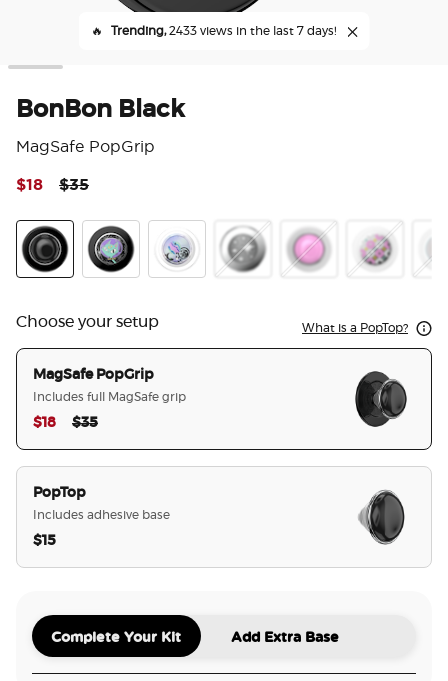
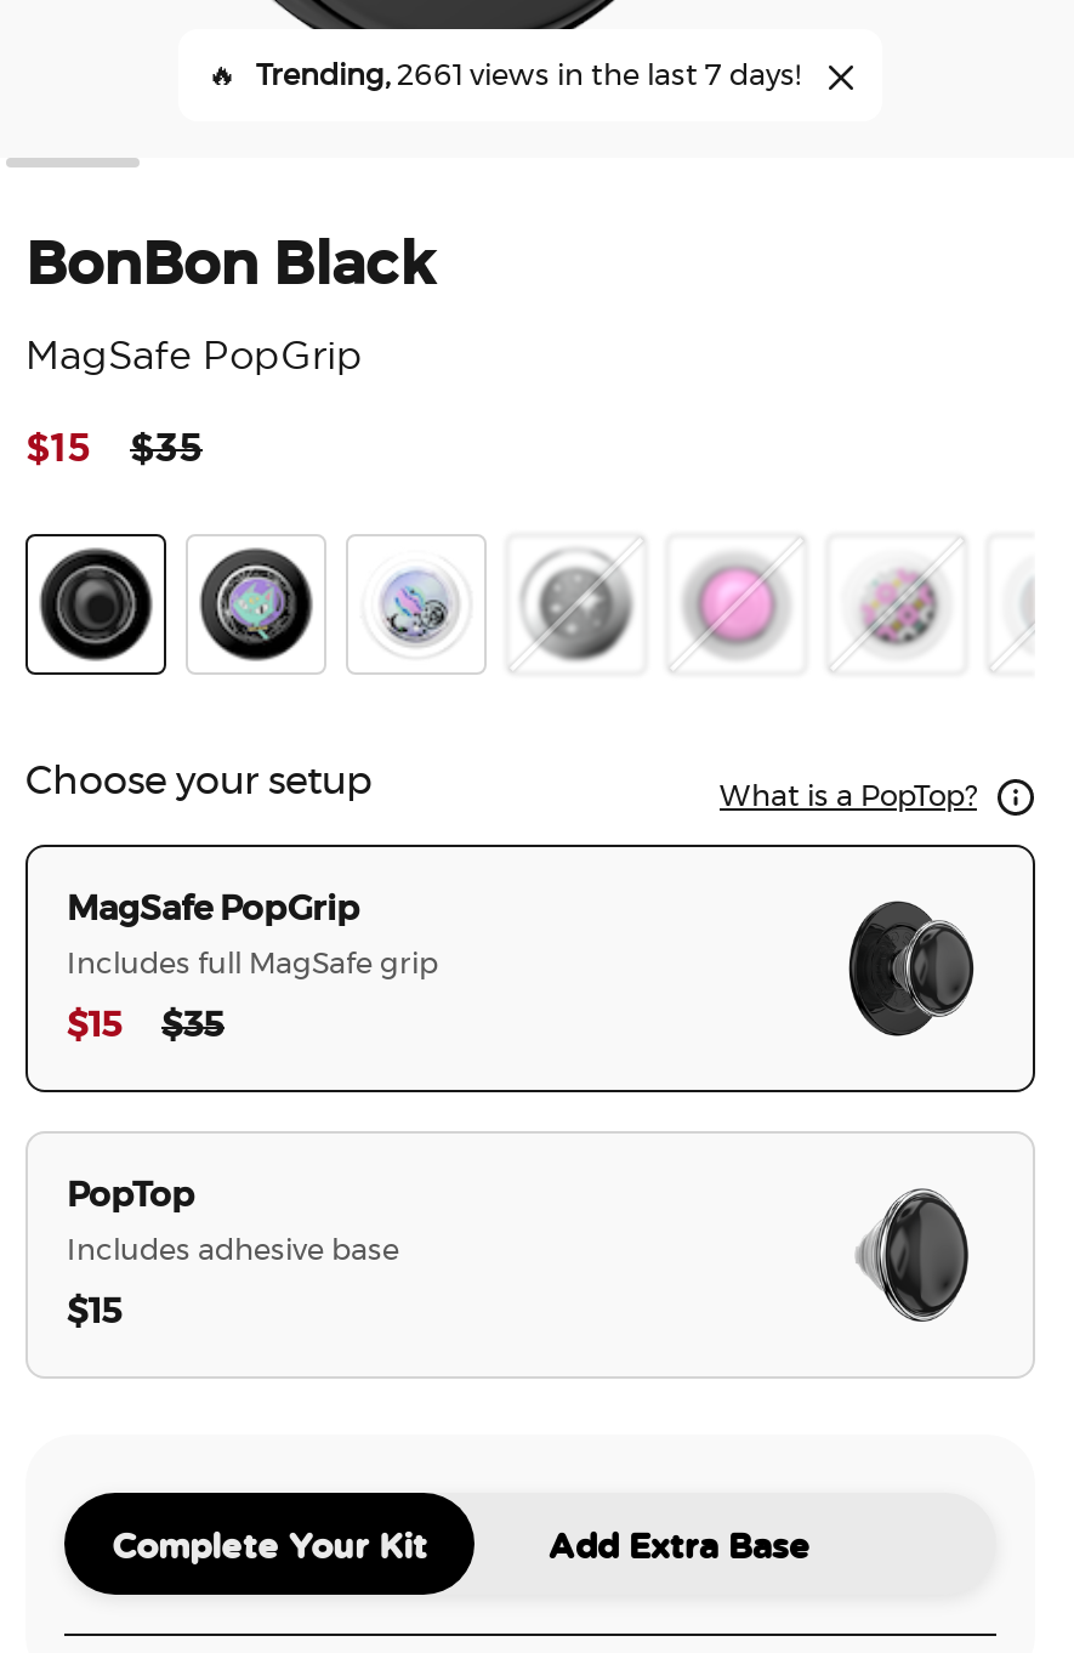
- Trending, 2433 views in the last 7 days!
+ Trending, 2661 views in the last 7 days!

- $18
+ $15

- $18
+ $15
